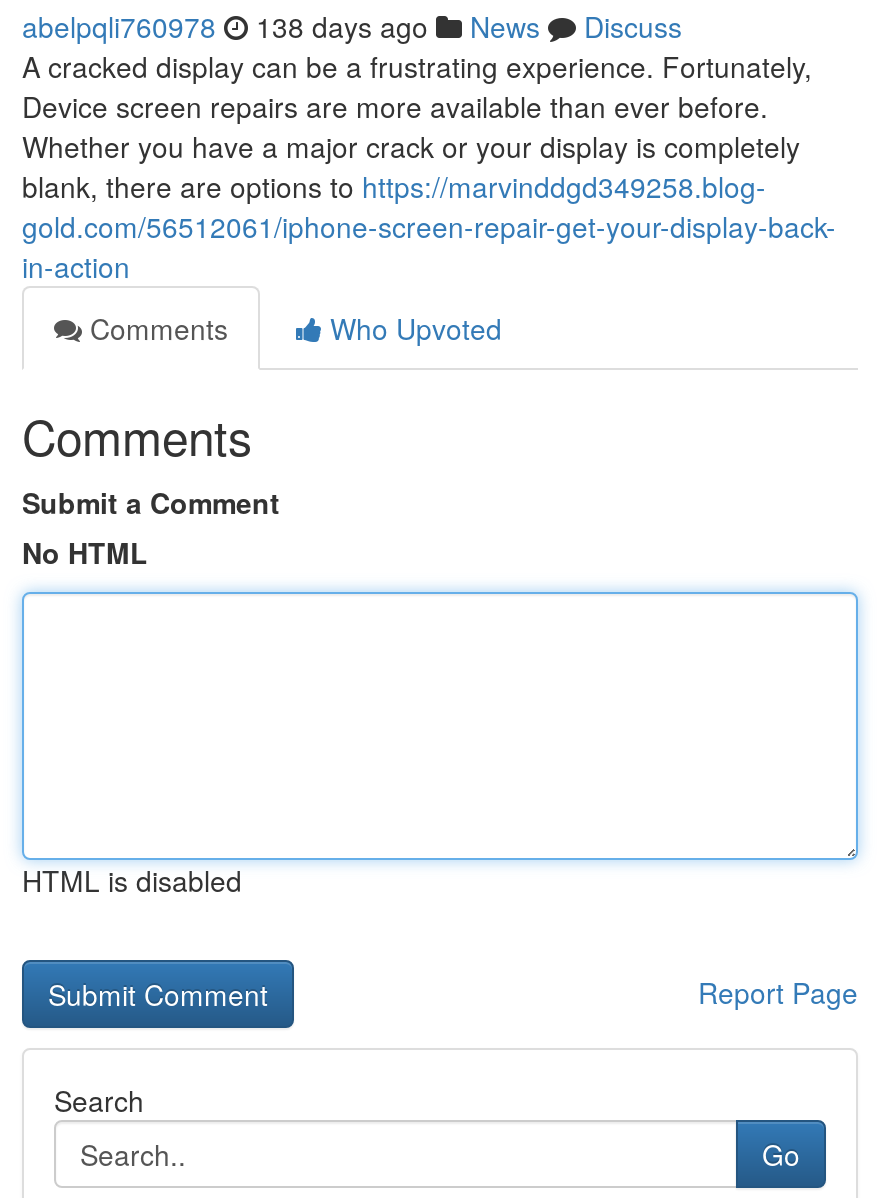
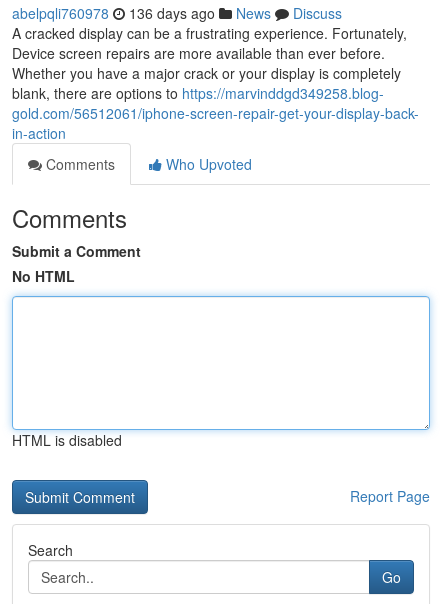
- abelpqli760978 138 days ago News Discuss
+ abelpqli760978 136 days ago News Discuss
